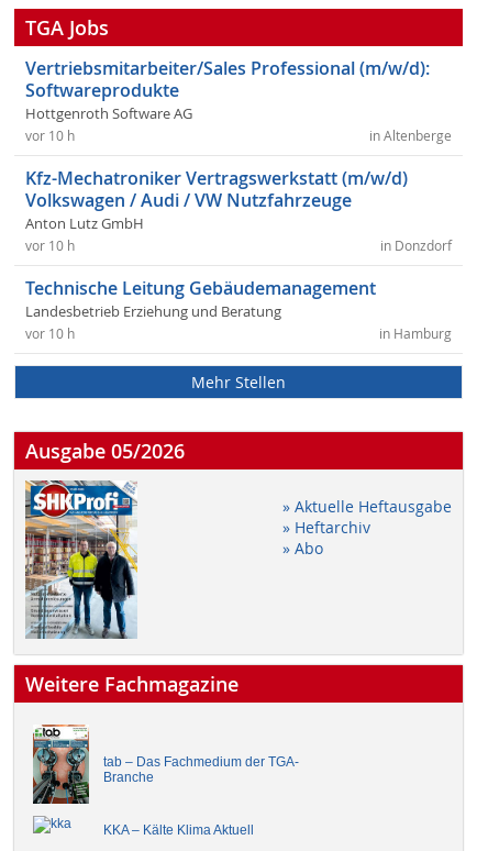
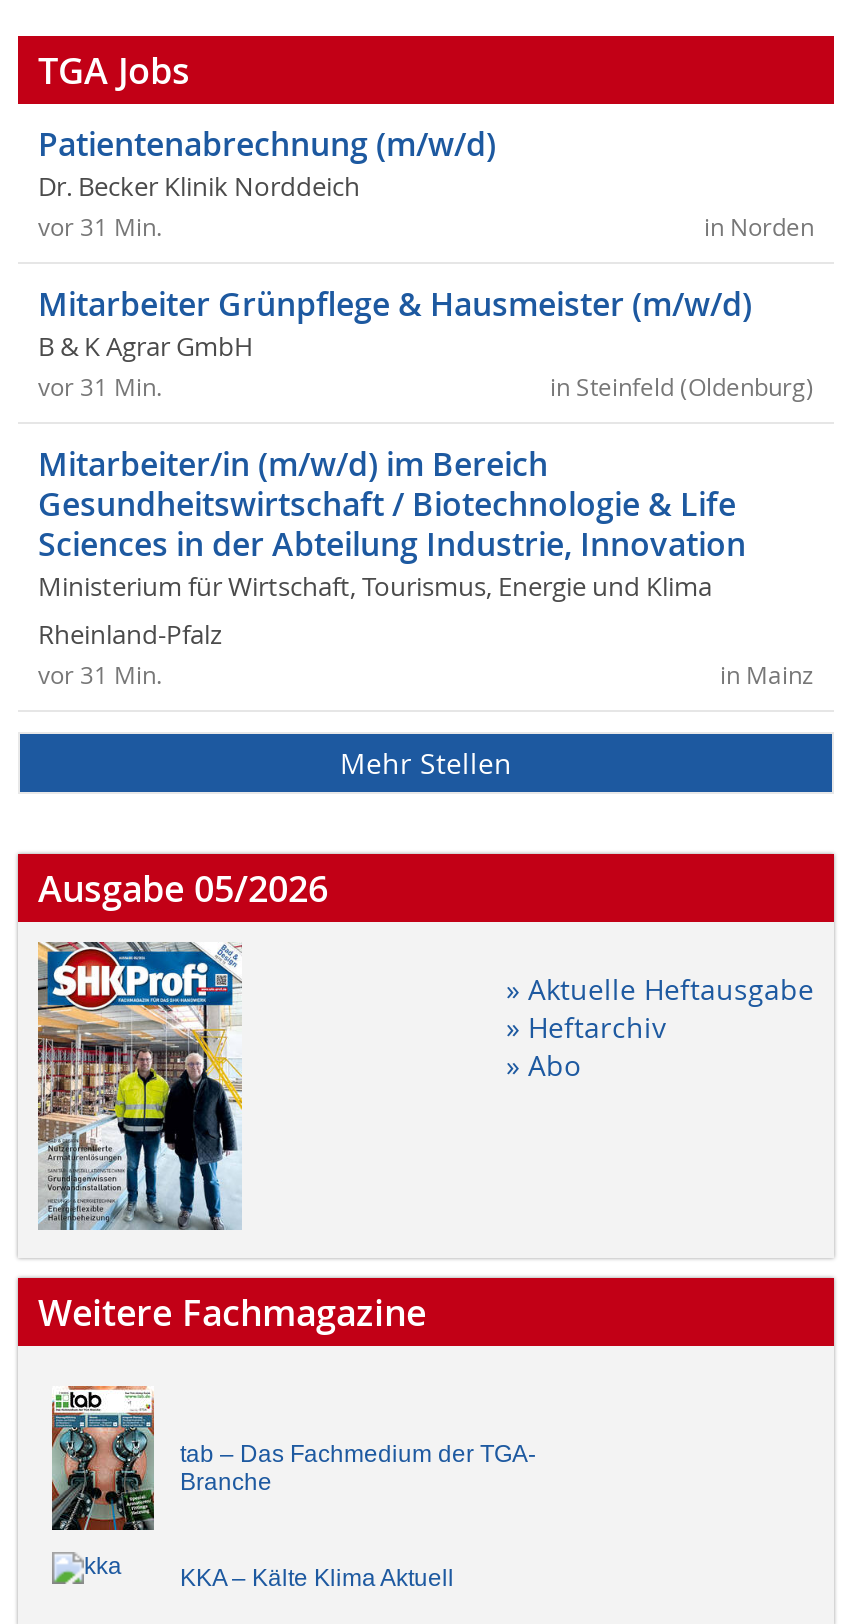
- Vertriebsmitarbeiter/Sales Professional (m/w/d):
- Softwareprodukte
- Hottgenroth Software AG
- in Altenberge
- vor 10 h
+ Patientenabrechnung (m/w/d)
+ Dr. Becker Klinik Norddeich
+ in Norden
+ vor 31 Min.

- Kfz-Mechatroniker Vertragswerkstatt (m/w/d)
- Volkswagen / Audi / VW Nutzfahrzeuge
- Anton Lutz GmbH
- in Donzdorf
- vor 10 h
+ Mitarbeiter Grünpflege & Hausmeister (m/w/d)
+ B & K Agrar GmbH
+ in Steinfeld (Oldenburg)
+ vor 31 Min.

- Technische Leitung Gebäudemanagement
- Landesbetrieb Erziehung und Beratung
- in Hamburg
- vor 10 h
+ Mitarbeiter/in (m/w/d) im Bereich
+ Gesundheitswirtschaft / Biotechnologie & Life
+ Sciences in der Abteilung Industrie, Innovation
+ Ministerium für Wirtschaft, Tourismus, Energie und Klima
+ Rheinland-Pfalz
+ in Mainz
+ vor 31 Min.
